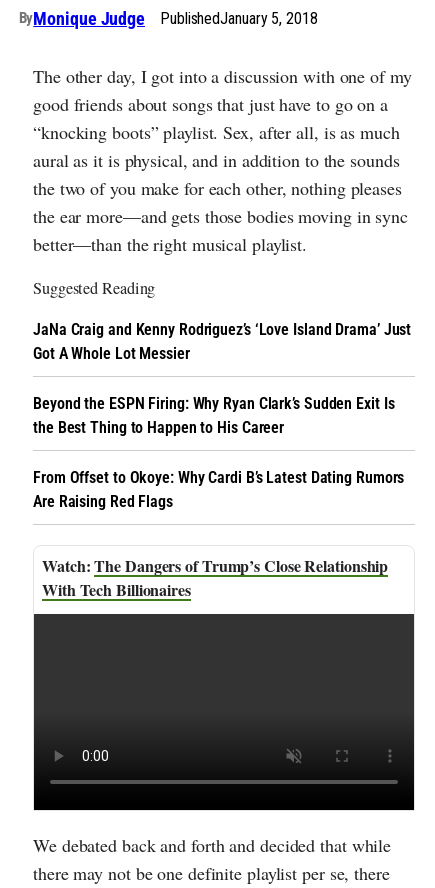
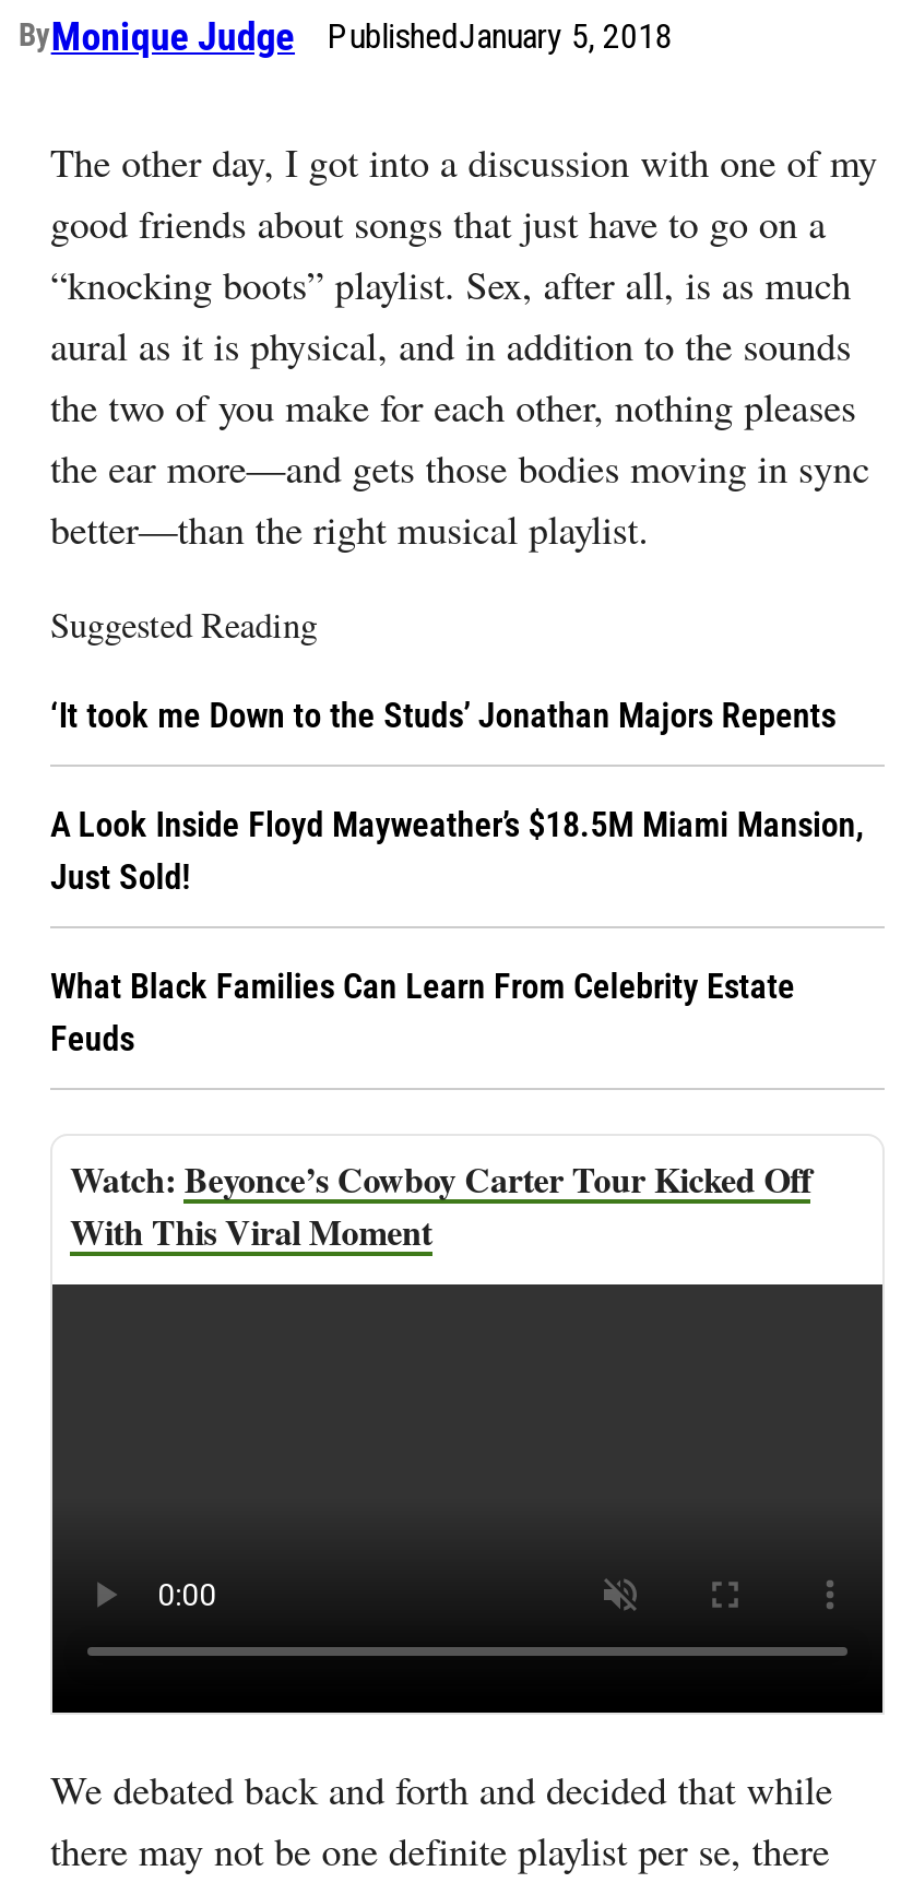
- JaNa Craig and Kenny Rodriguez’s ‘Love Island Drama’ Just
- Got A Whole Lot Messier
+ ‘It took me Down to the Studs’ Jonathan Majors Repents

- Beyond the ESPN Firing: Why Ryan Clark’s Sudden Exit Is
- the Best Thing to Happen to His Career
+ A Look Inside Floyd Mayweather’s $18.5M Miami Mansion,
+ Just Sold!

- From Offset to Okoye: Why Cardi B’s Latest Dating Rumors
- Are Raising Red Flags
+ What Black Families Can Learn From Celebrity Estate
+ Feuds

- The Dangers of Trump’s Close Relationship
- With Tech Billionaires
+ Beyonce’s Cowboy Carter Tour Kicked Off
+ With This Viral Moment
